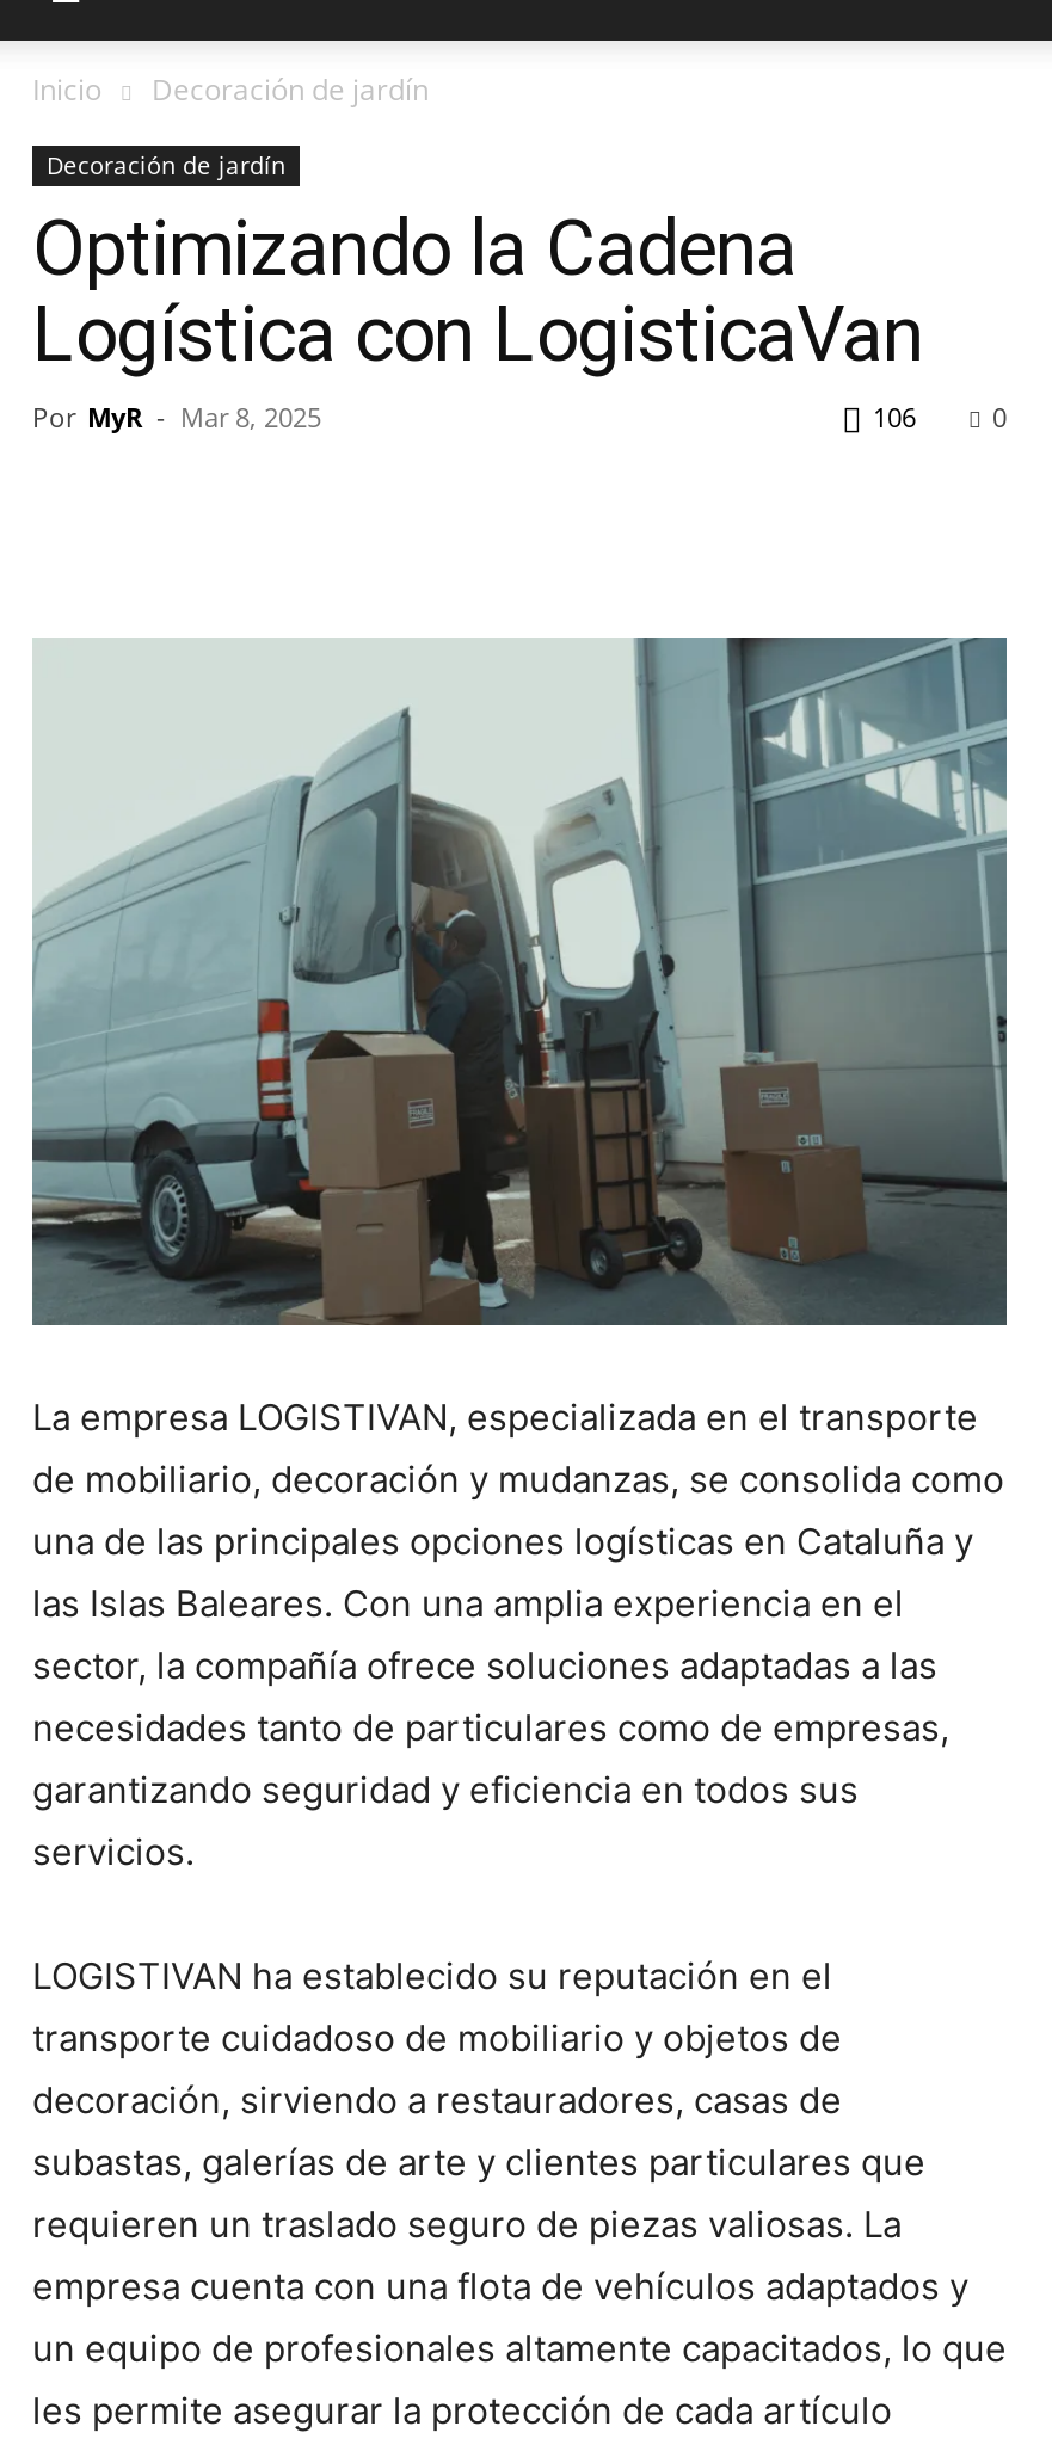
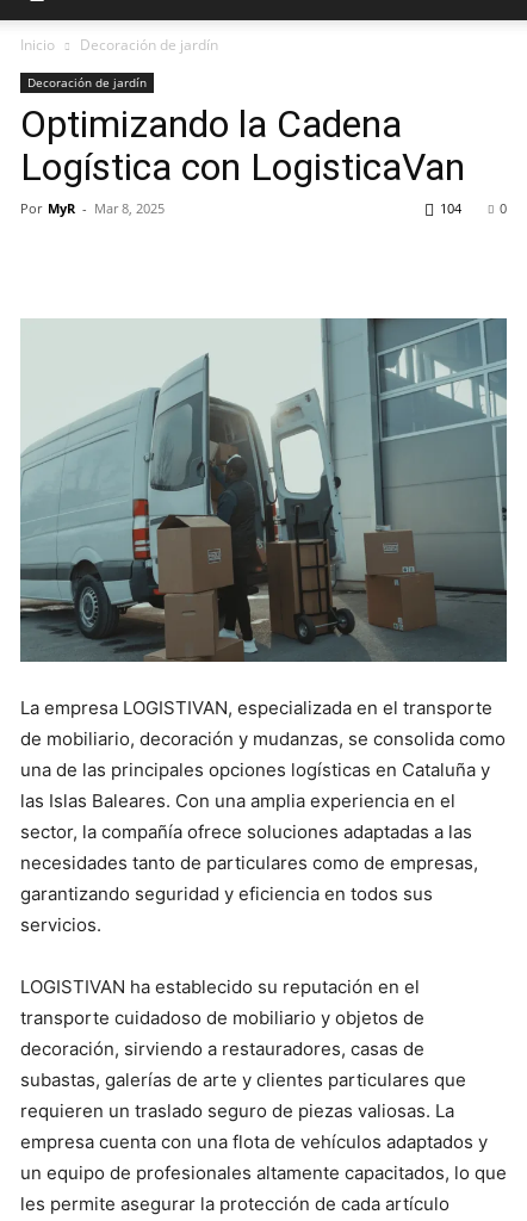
- 106
+ 104
